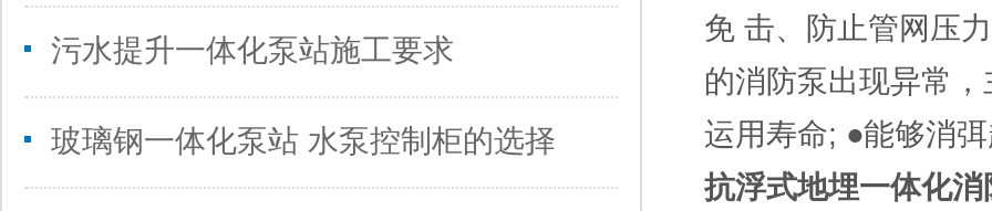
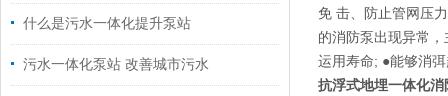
- 污水提升一体化泵站施工要求
+ 什么是污水一体化提升泵站

- 玻璃钢一体化泵站 水泵控制柜的选择
+ 污水一体化泵站 改善城市污水
